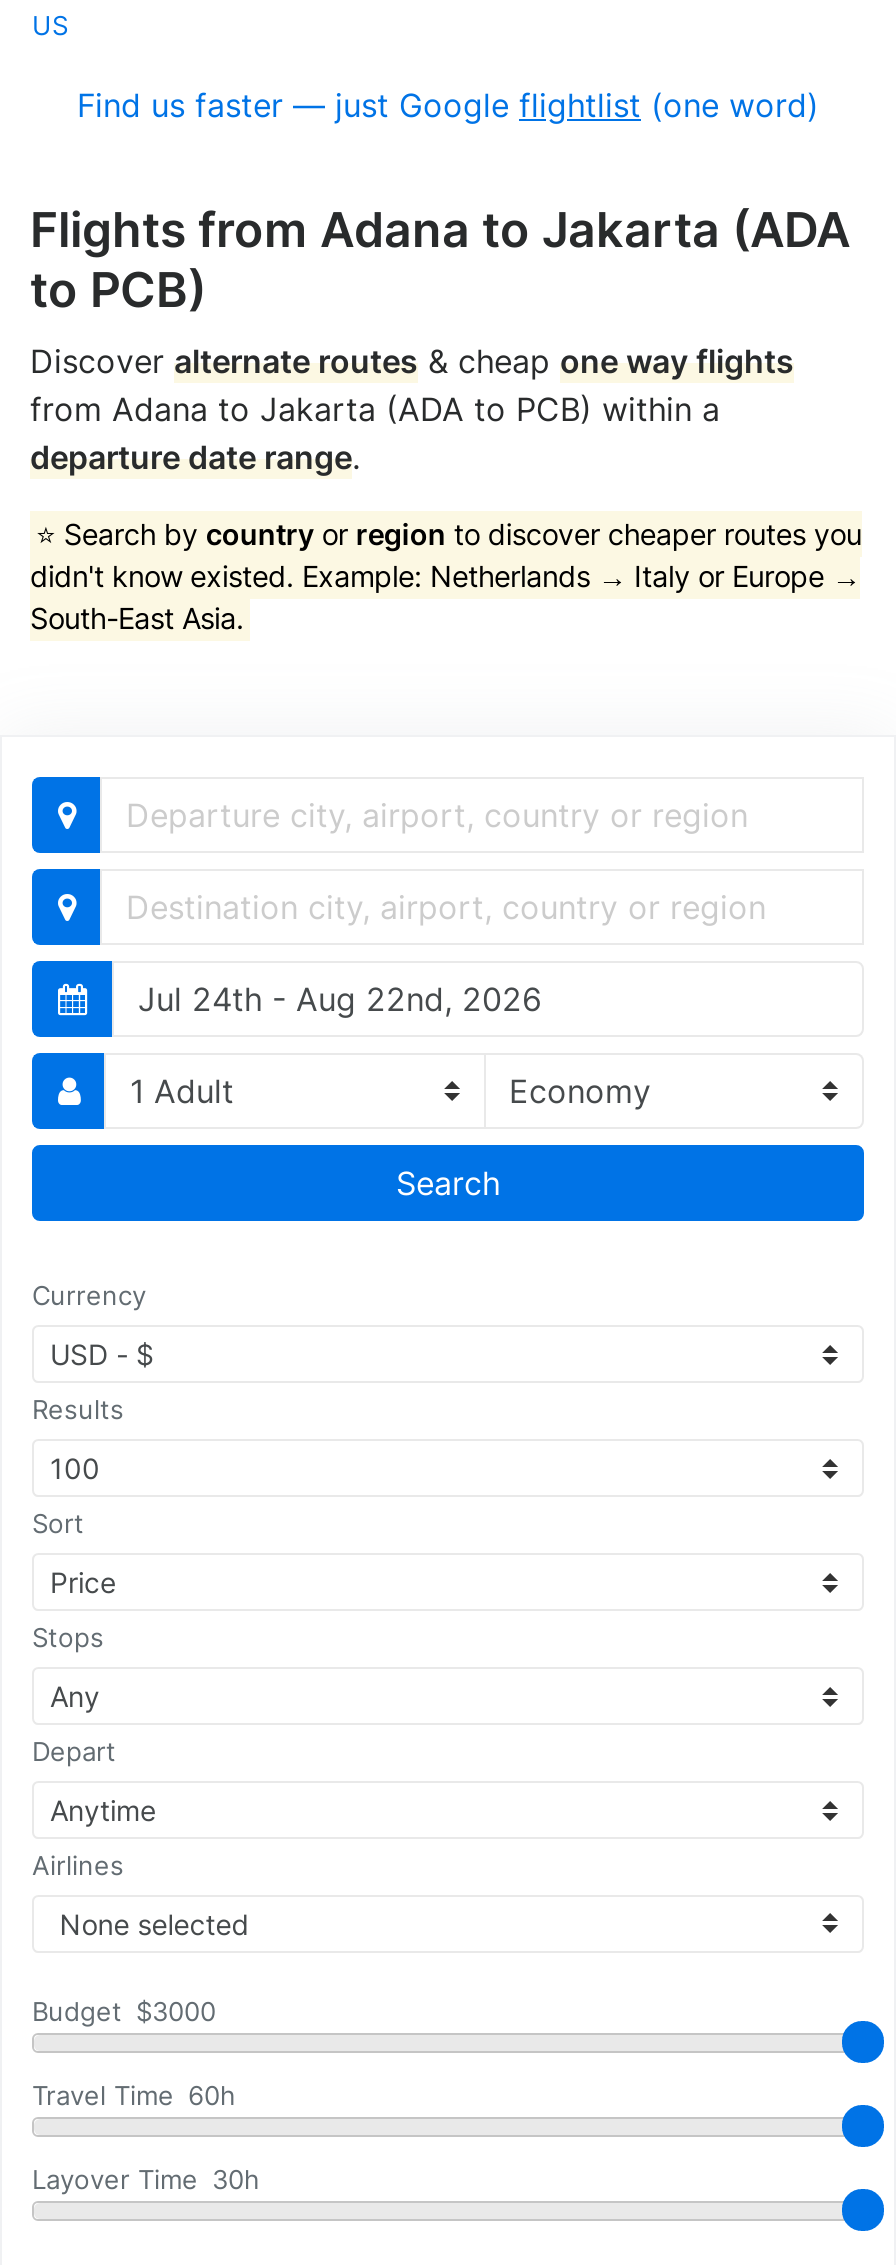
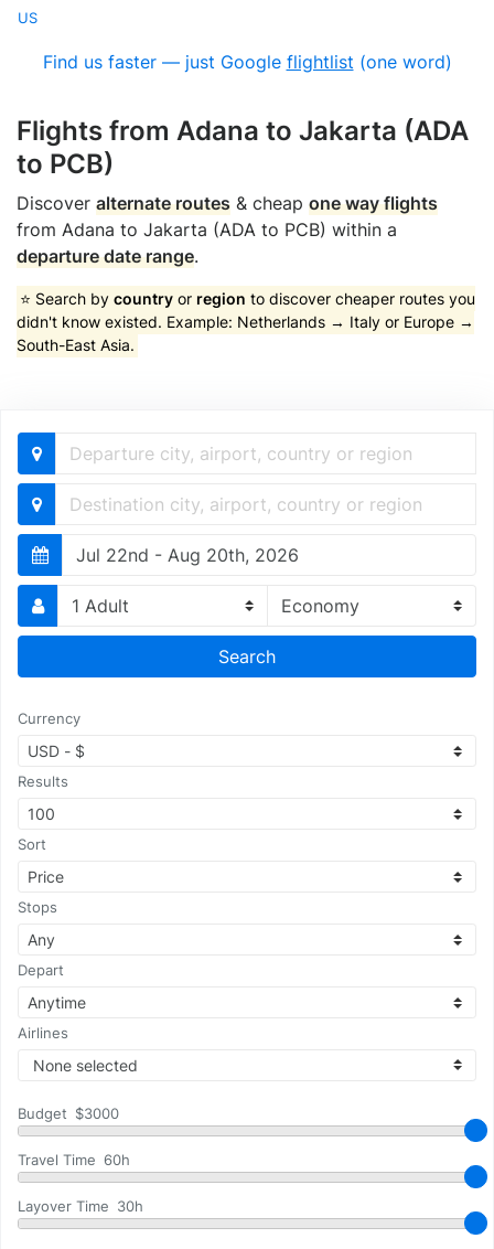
- Jul 24th - Aug 22nd, 2026
+ Jul 22nd - Aug 20th, 2026
